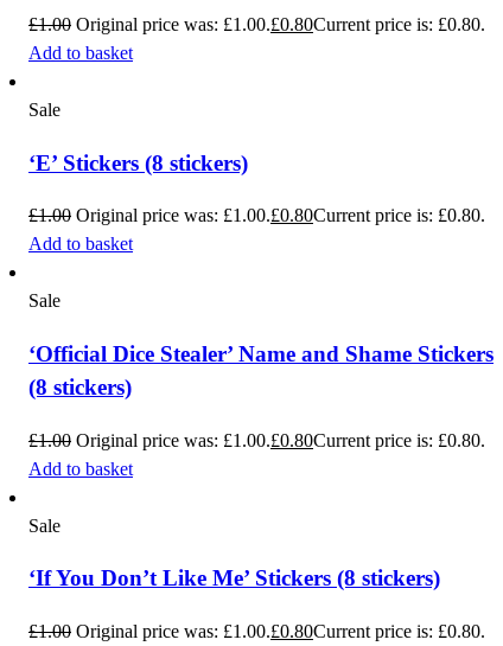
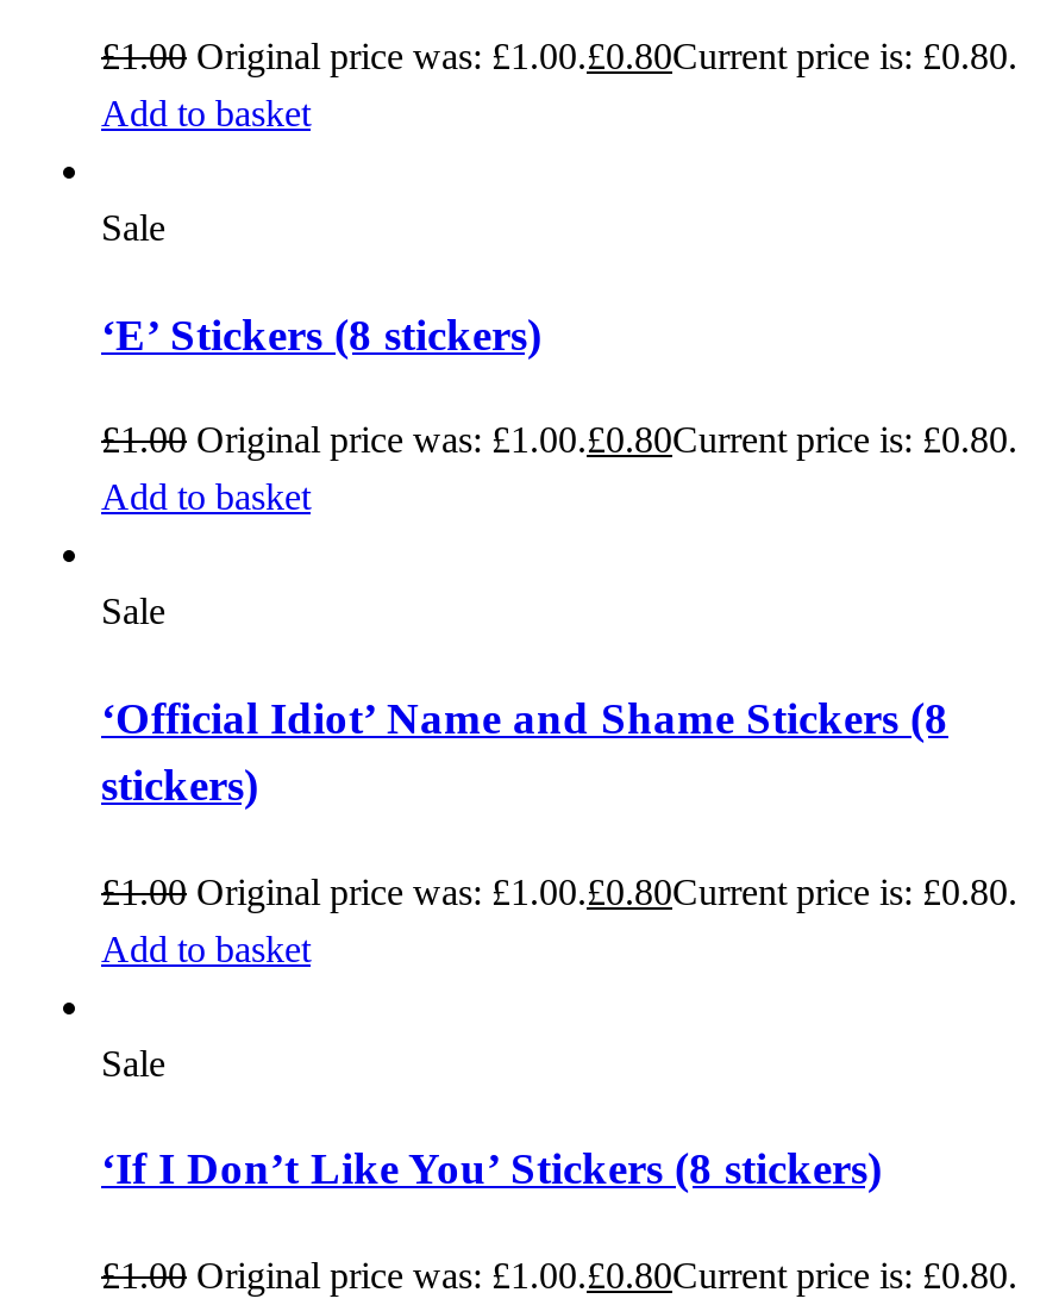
- ‘Official Dice Stealer’ Name and Shame Stickers
- (8 stickers)
+ ‘Official Idiot’ Name and Shame Stickers (8
+ stickers)

- ‘If You Don’t Like Me’ Stickers (8 stickers)
+ ‘If I Don’t Like You’ Stickers (8 stickers)
